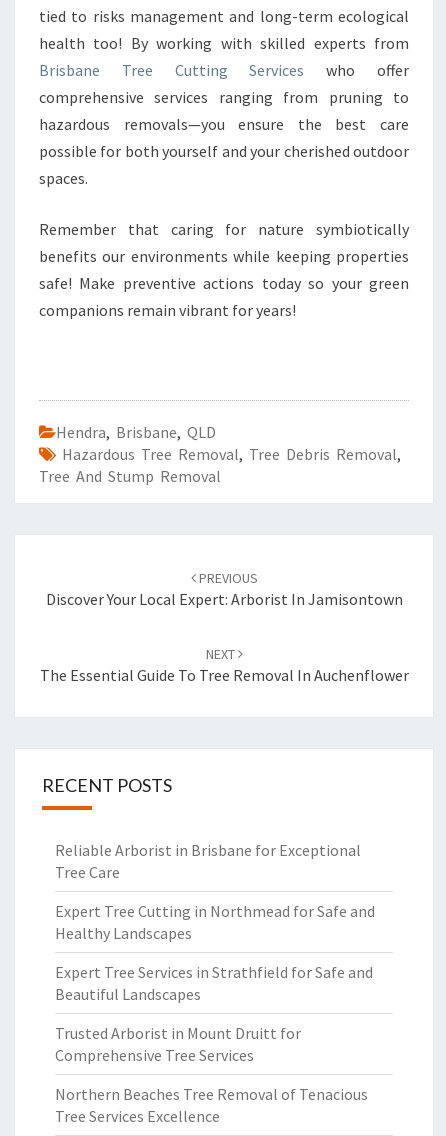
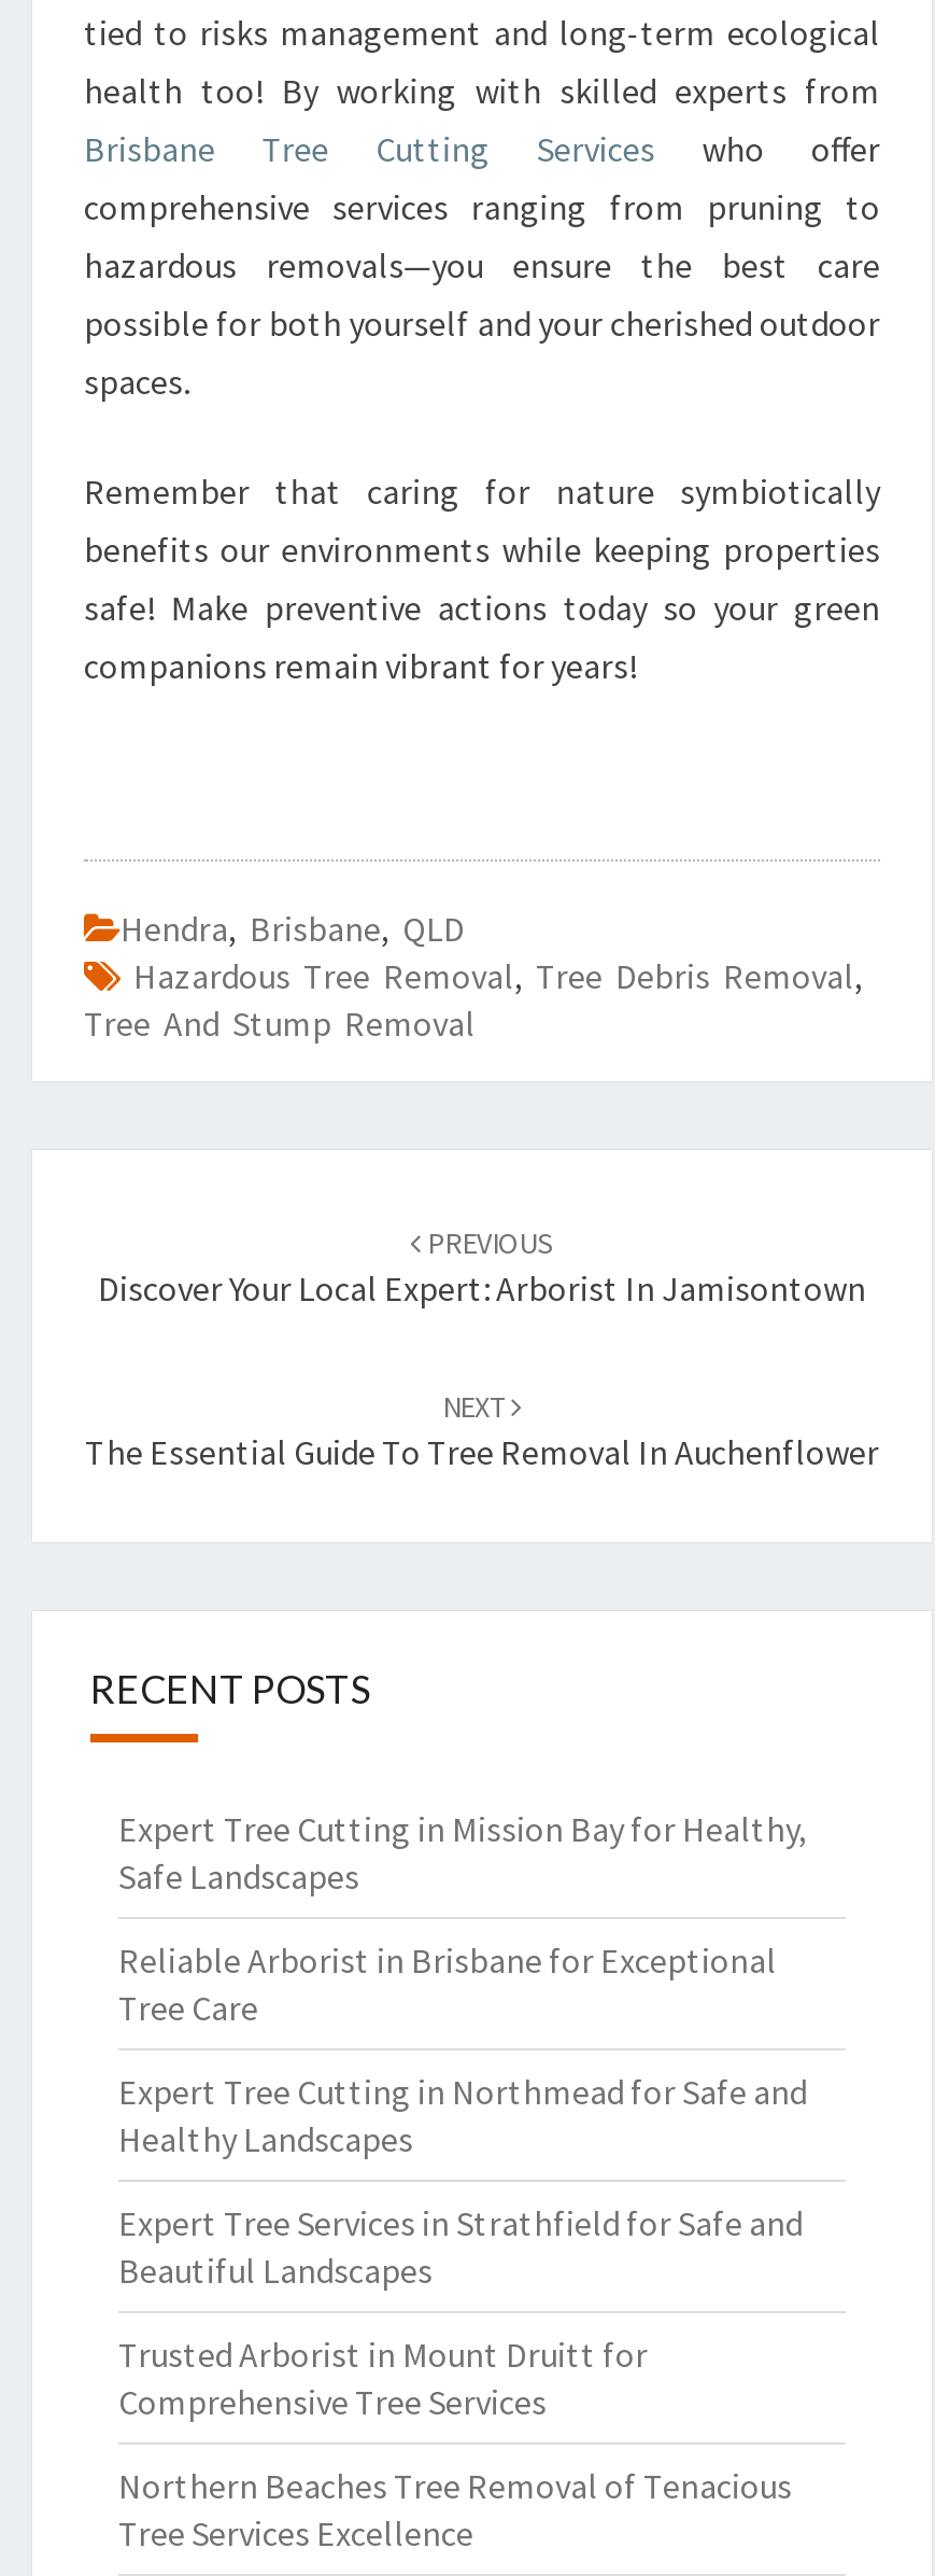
+ Expert Tree Cutting in Mission Bay for Healthy,
+ Safe Landscapes
